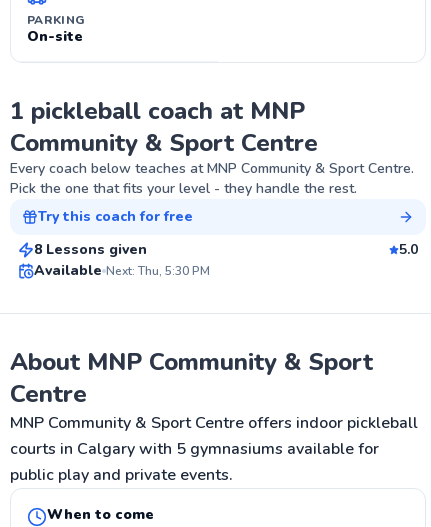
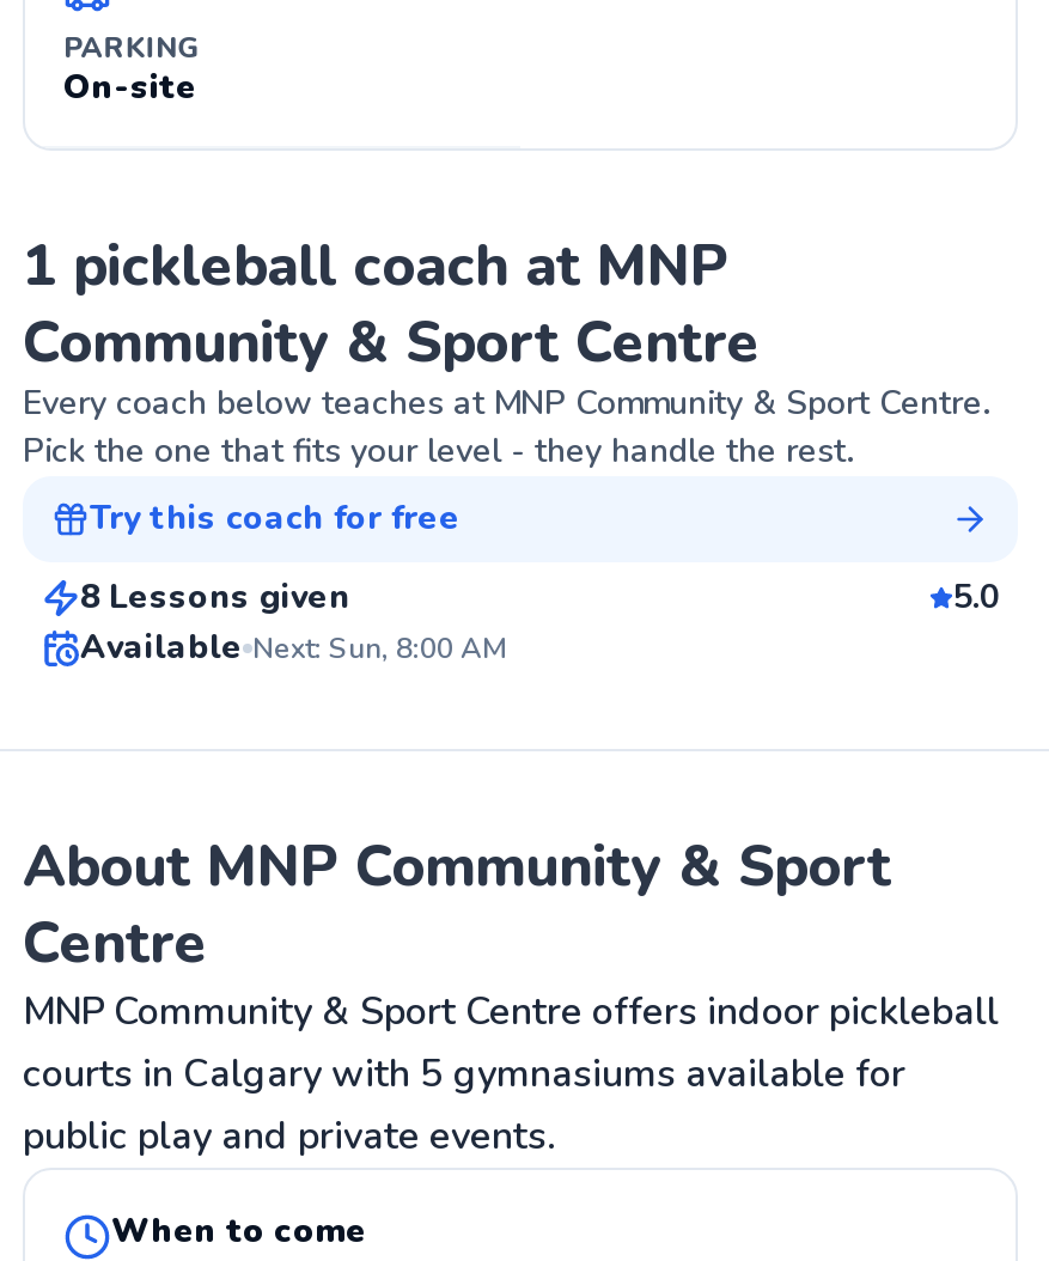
- Available Next: Thu, 5:30 PM
+ Available Next: Sun, 8:00 AM
